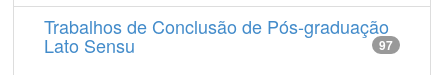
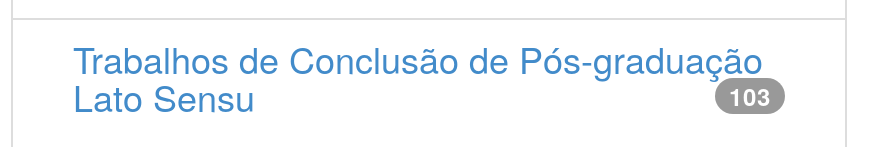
- 97
+ 103
